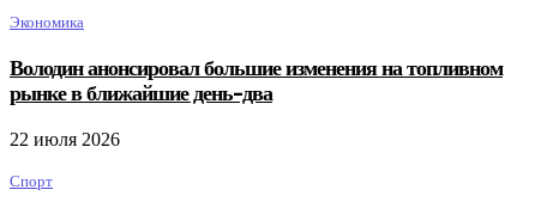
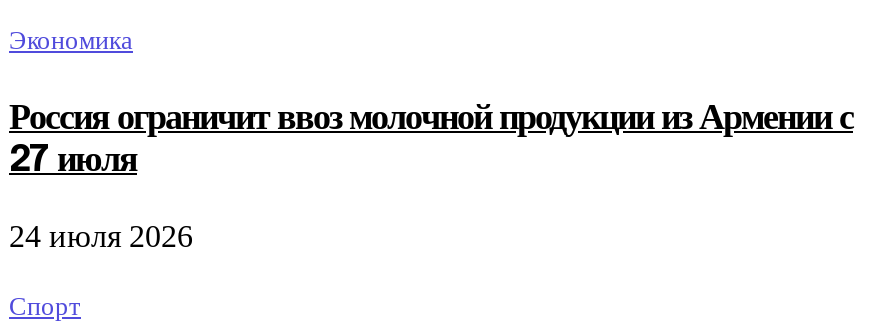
- Володин анонсировал большие изменения на топливном
- рынке в ближайшие день-два
+ Россия ограничит ввоз молочной продукции из Армении с
+ 27 июля

- 22 июля 2026
+ 24 июля 2026
